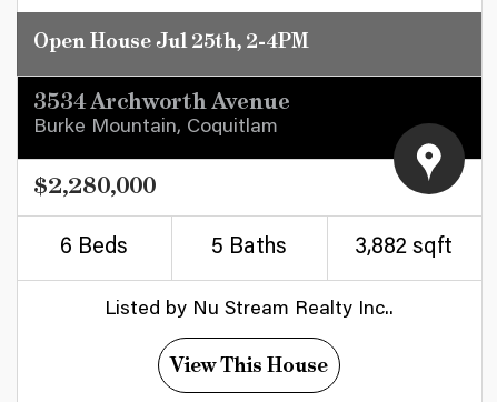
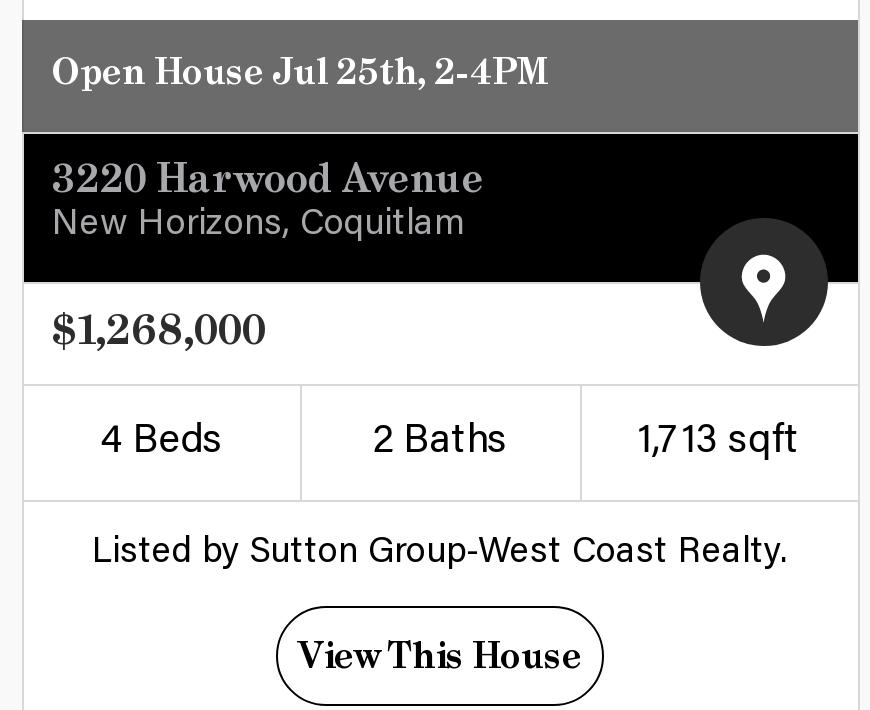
- 3534 Archworth Avenue
+ 3220 Harwood Avenue

- Burke Mountain, Coquitlam
+ New Horizons, Coquitlam

- $2,280,000
+ $1,268,000

- 6 Beds
+ 4 Beds

- 5 Baths
+ 2 Baths

- 3,882 sqft
+ 1,713 sqft

- Listed by Nu Stream Realty Inc..
+ Listed by Sutton Group-West Coast Realty.
